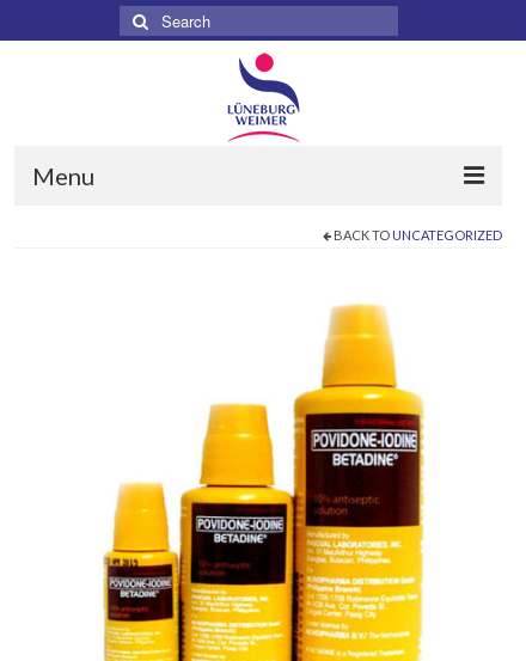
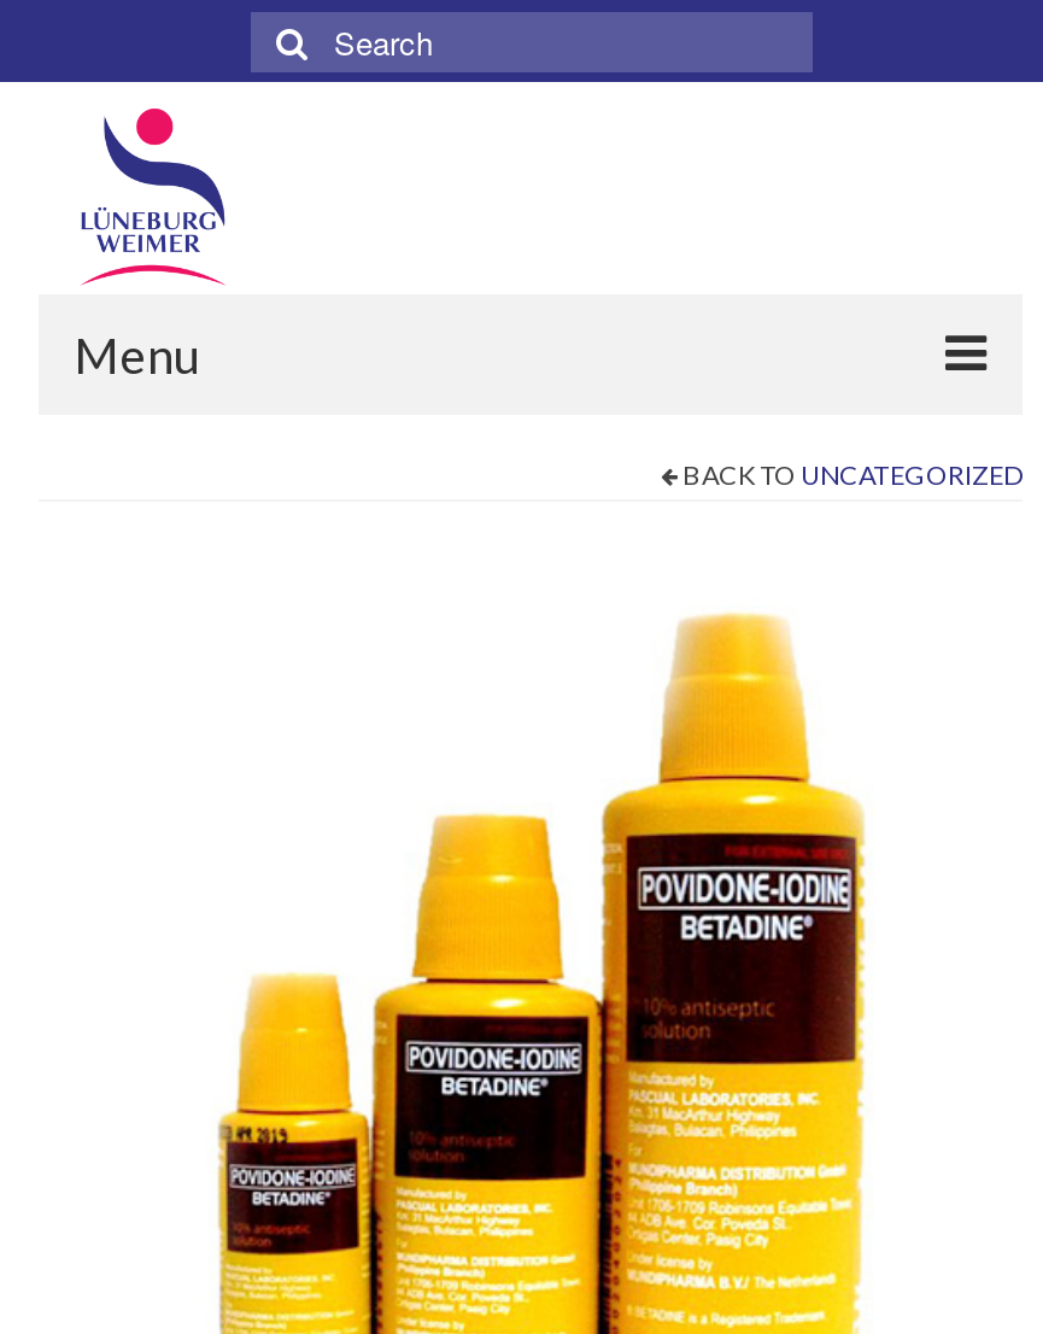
+ [image]

- [image]
